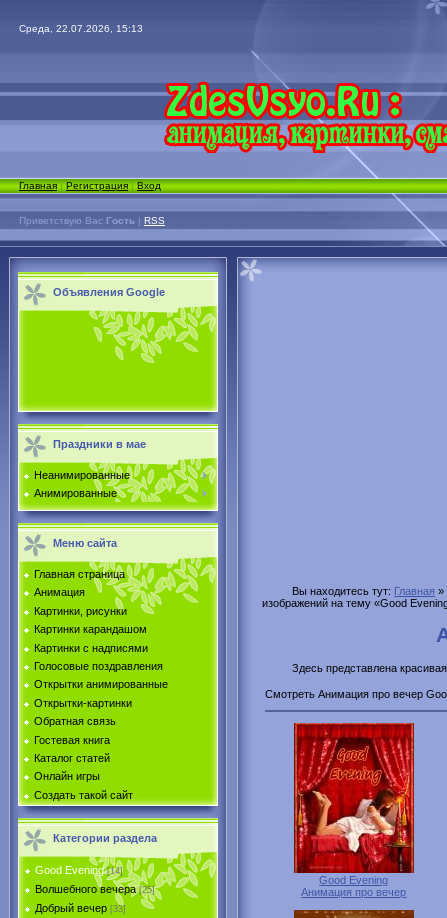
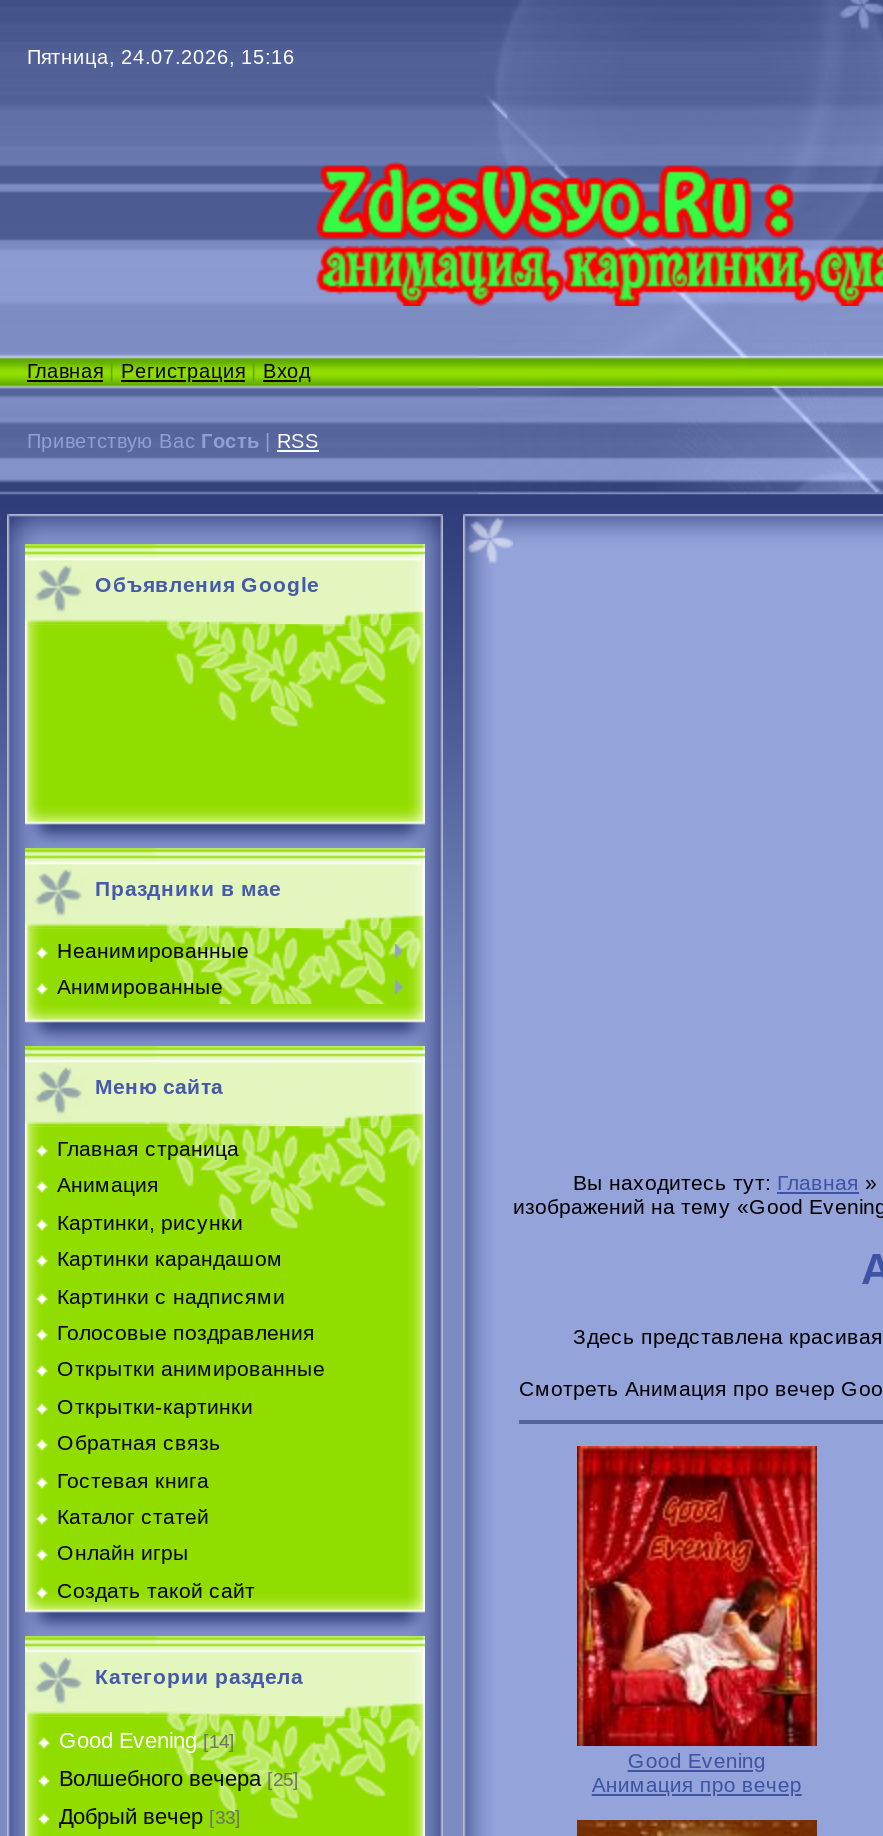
- Среда, 22.07.2026, 15:13
+ Пятница, 24.07.2026, 15:16
